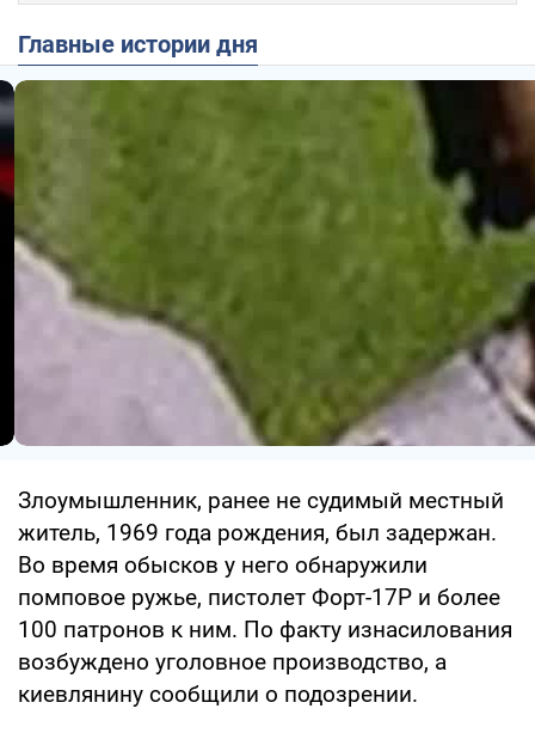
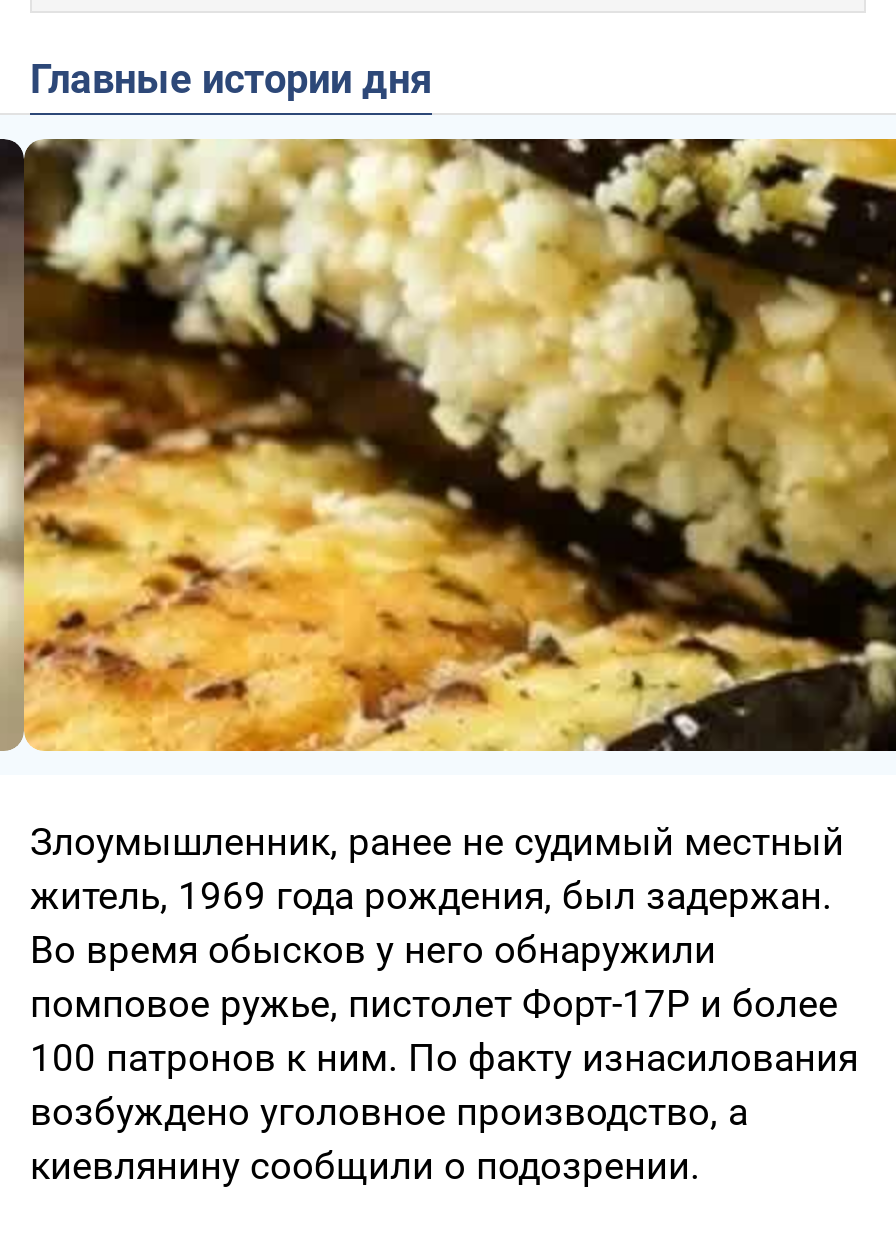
- [image]
+ [image]
